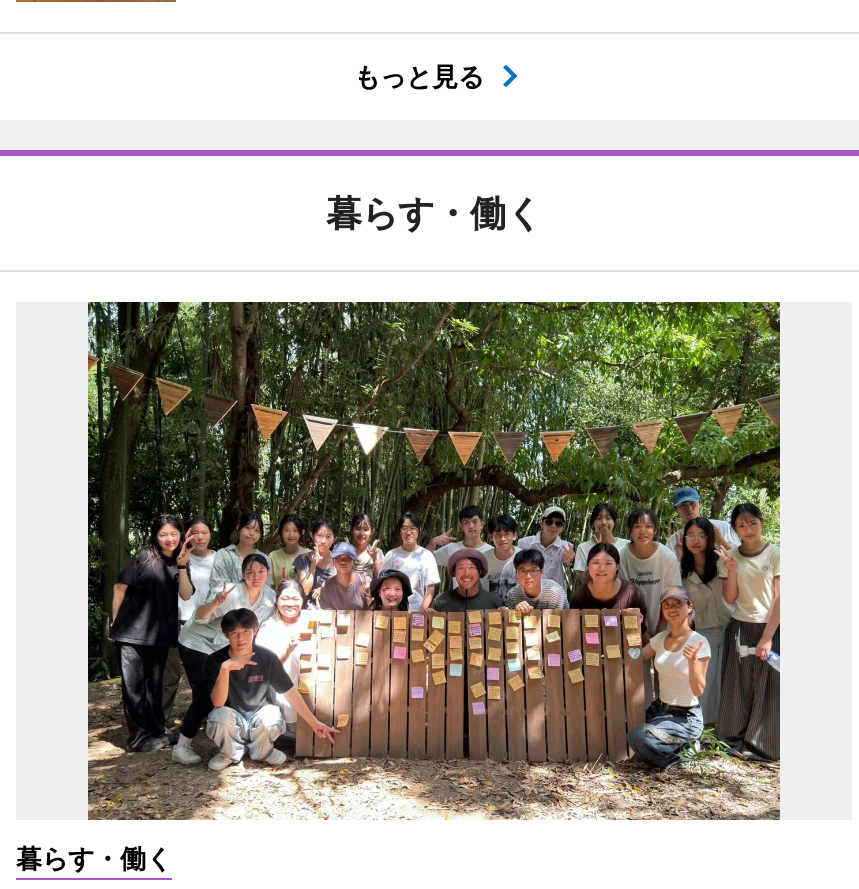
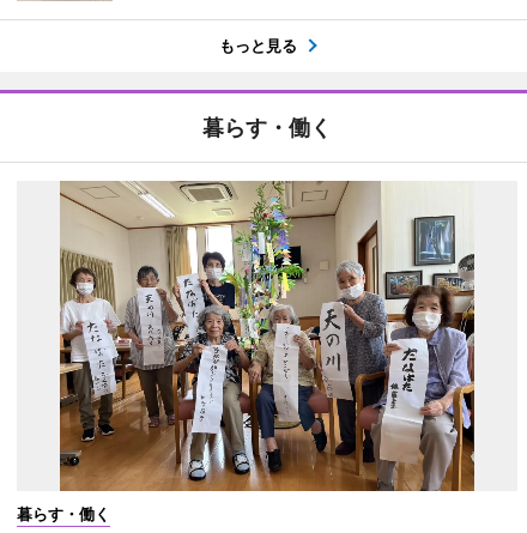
- [image]
+ [image]
